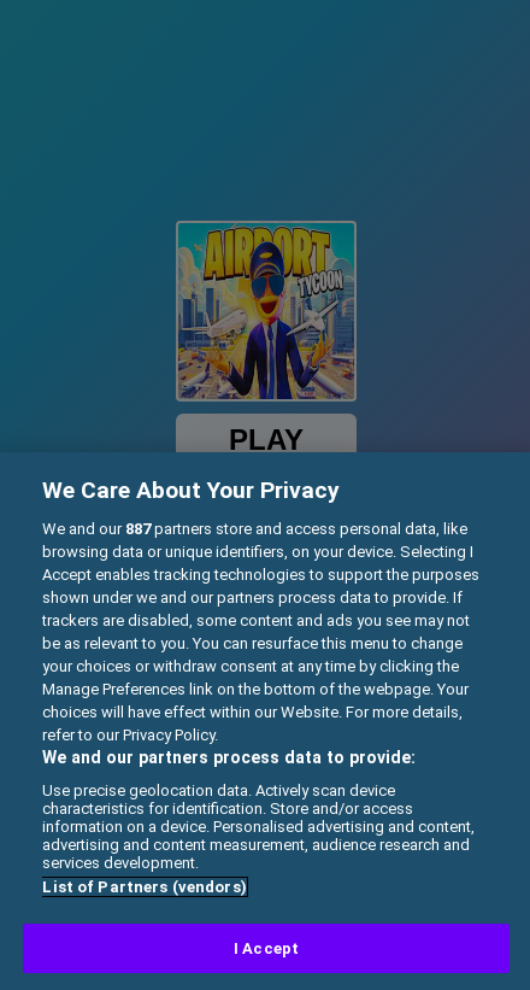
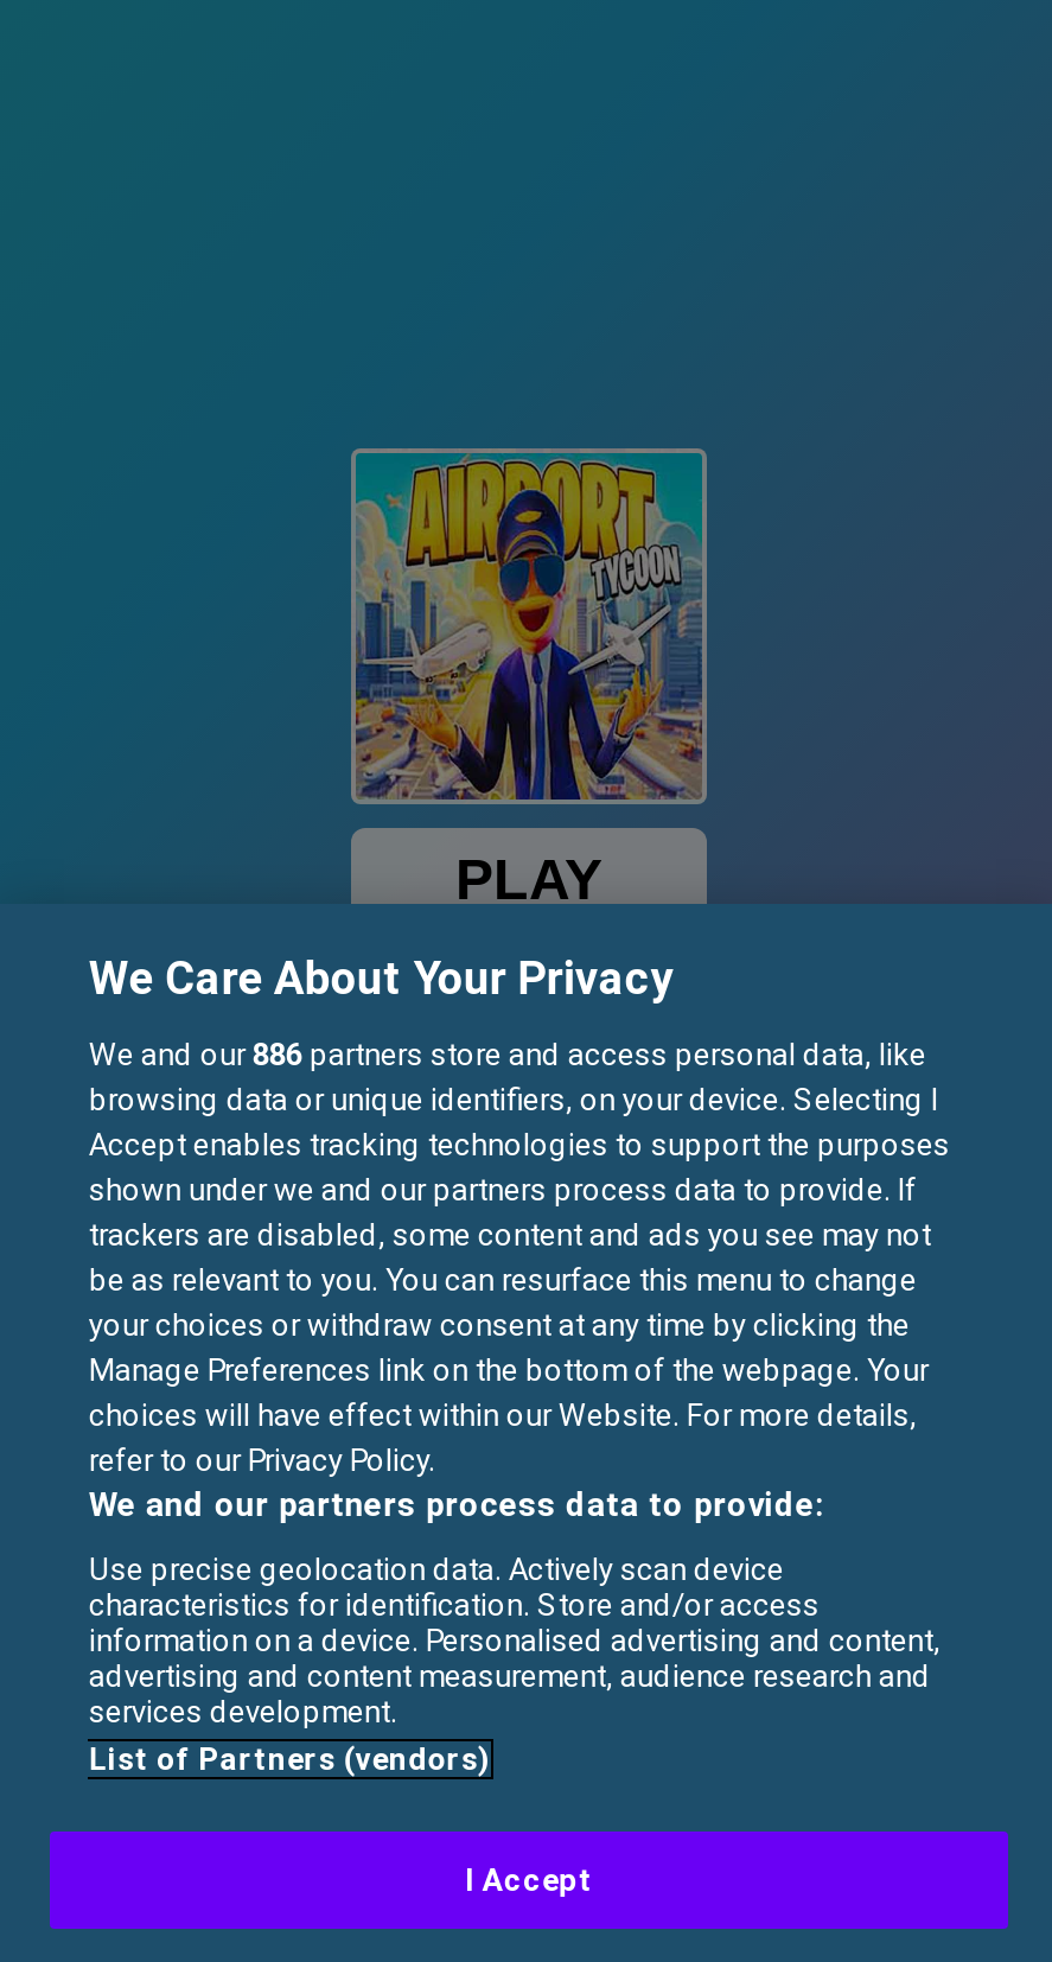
- We and our 887 partners store and access personal data, like
+ We and our 886 partners store and access personal data, like
